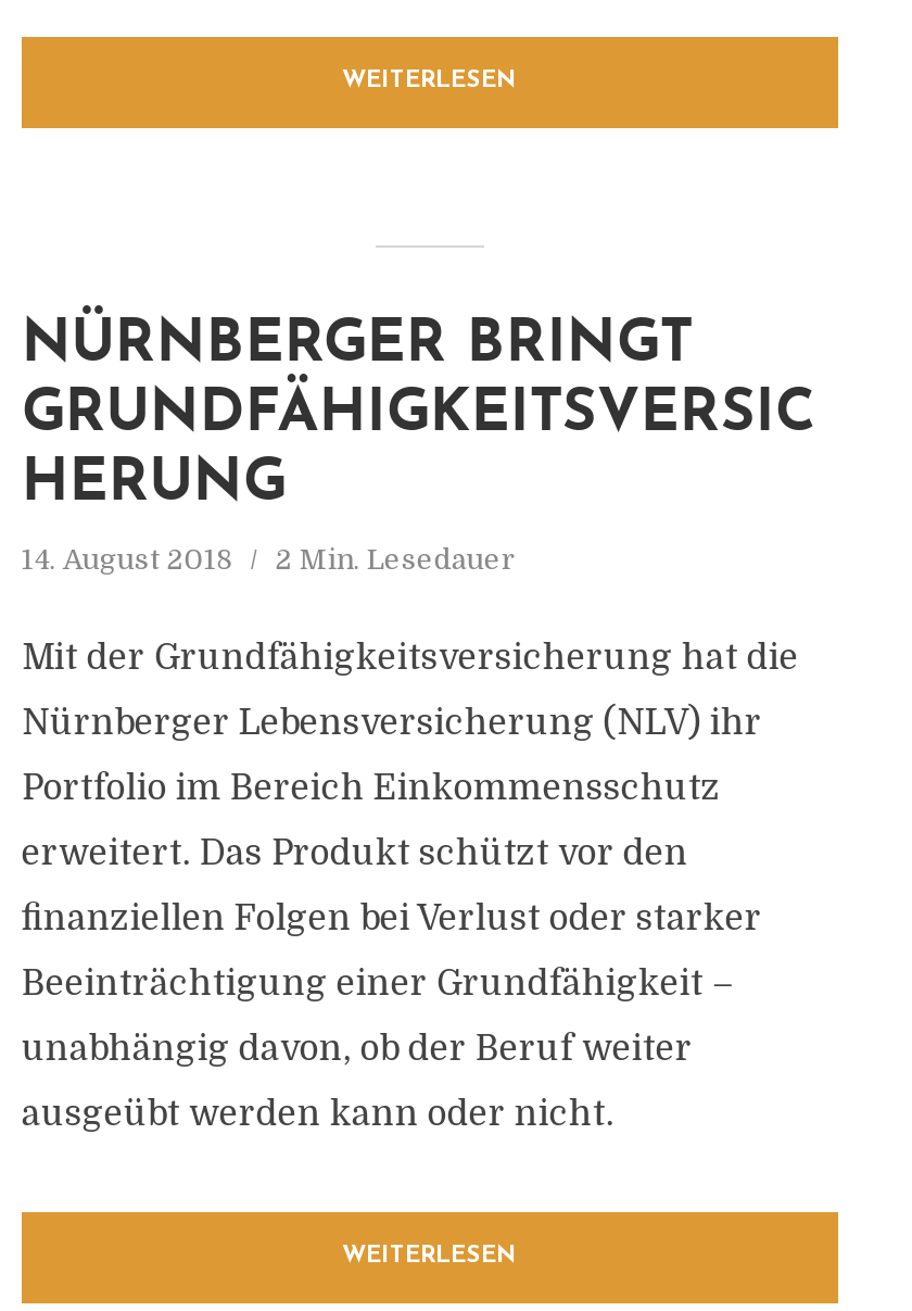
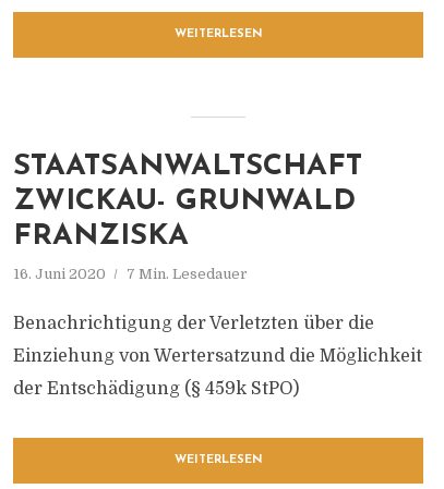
- NÜRNBERGER BRINGT
- GRUNDFÄHIGKEITSVERSIC
- HERUNG
- 14. August 2018
- 2 Min. Lesedauer
- Mit der Grundfähigkeitsversicherung hat die
- Nürnberger Lebensversicherung (NLV) ihr
- Portfolio im Bereich Einkommensschutz
- erweitert. Das Produkt schützt vor den
- finanziellen Folgen bei Verlust oder starker
- Beeinträchtigung einer Grundfähigkeit –
- unabhängig davon, ob der Beruf weiter
- ausgeübt werden kann oder nicht.
+ STAATSANWALTSCHAFT
+ ZWICKAU- GRUNWALD
+ FRANZISKA
+ 16. Juni 2020
+ 7 Min. Lesedauer
+ Benachrichtigung der Verletzten über die
+ Einziehung von Wertersatzund die Möglichkeit
+ der Entschädigung (§ 459k StPO)
